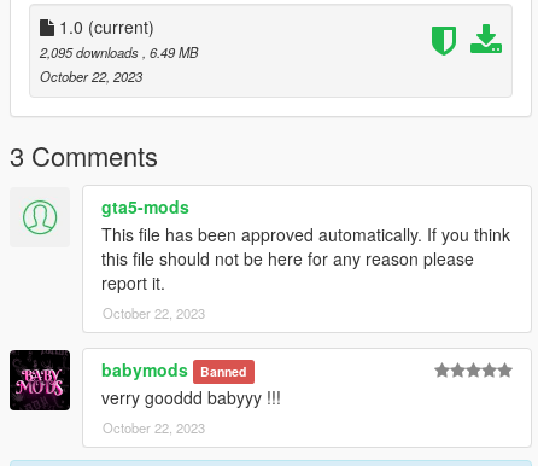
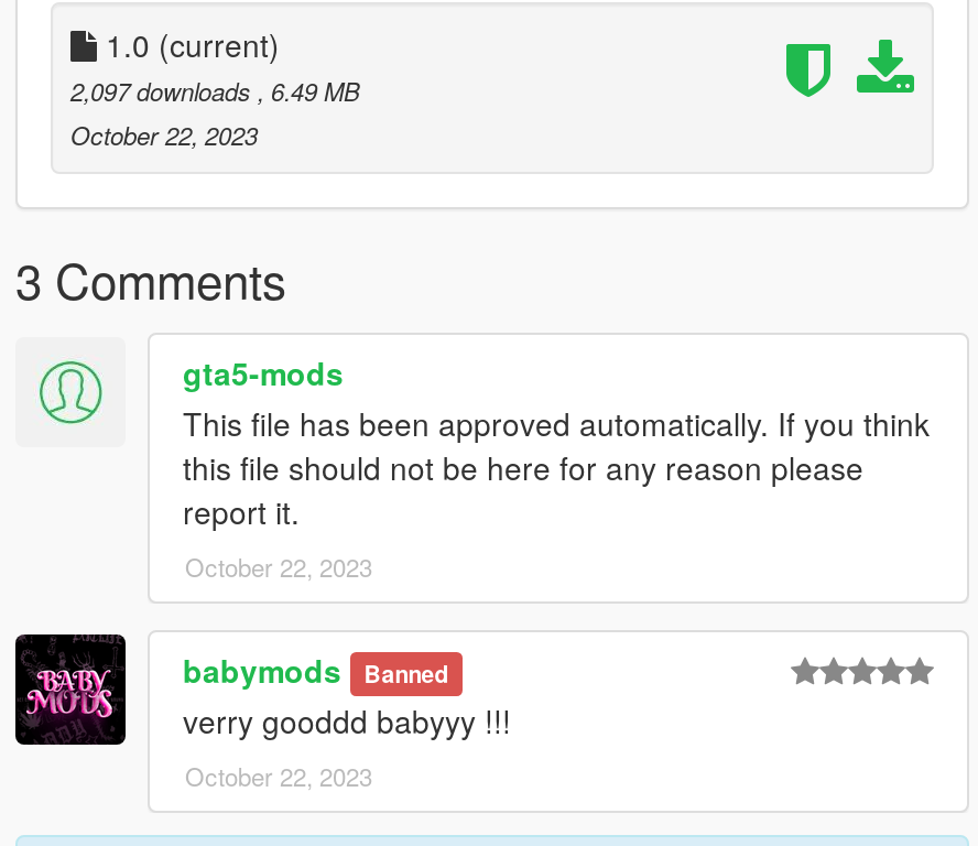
- 2,095 downloads, 6.49 MB
+ 2,097 downloads, 6.49 MB
